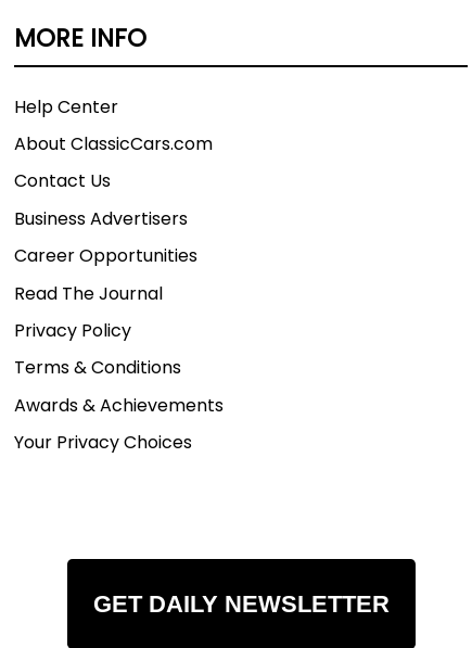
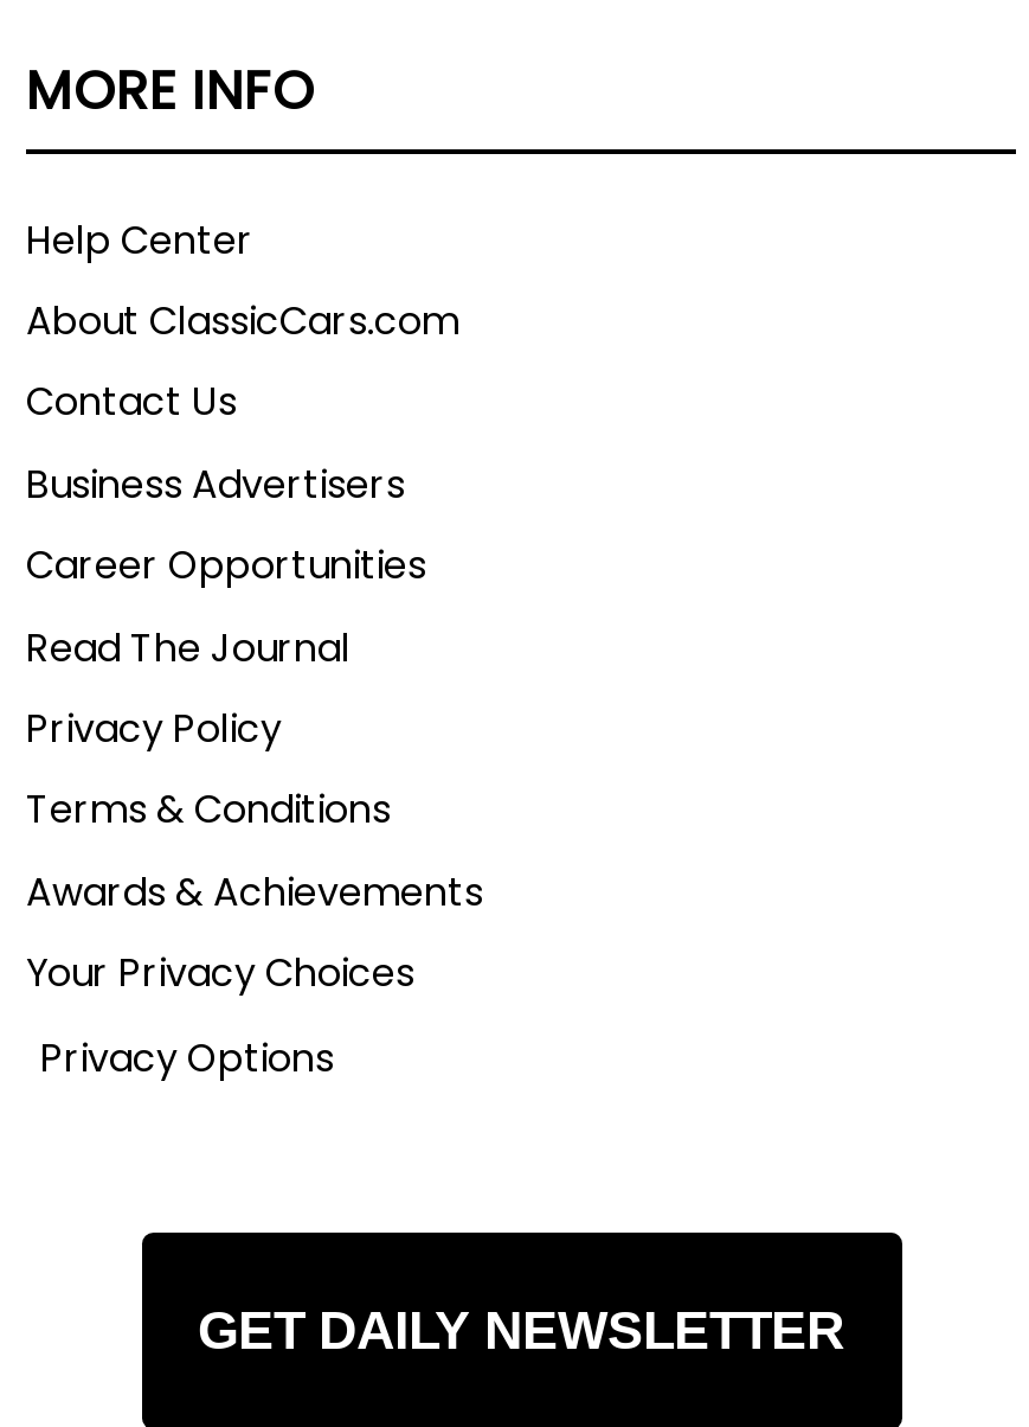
+ Privacy Options
